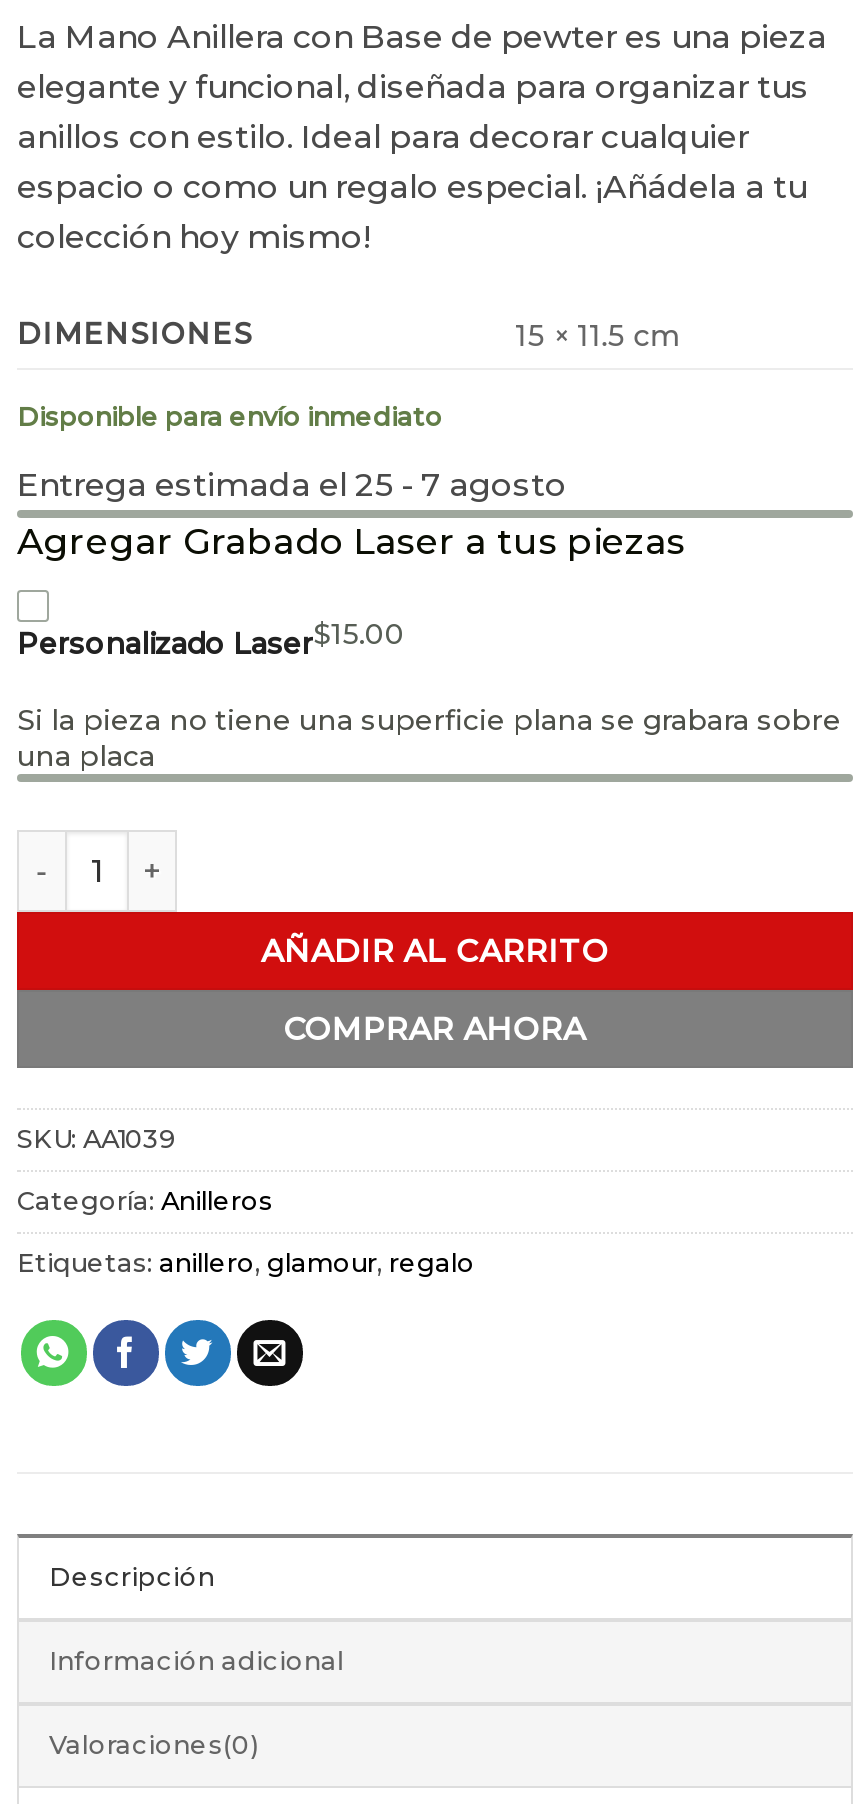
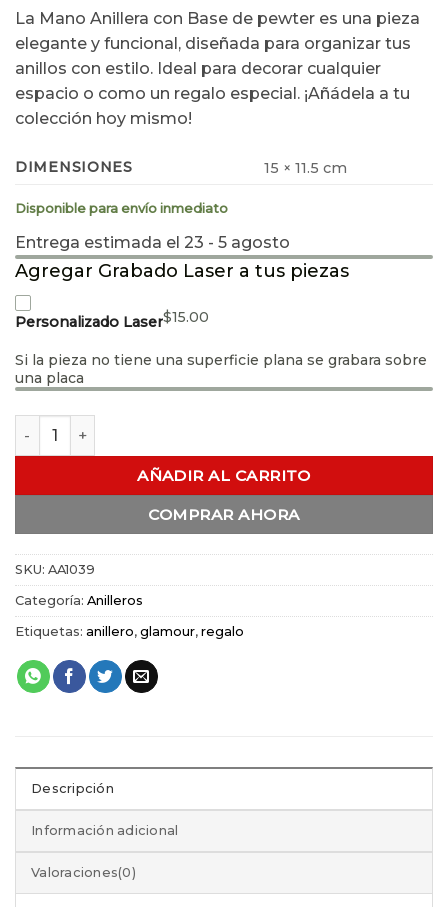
- Entrega estimada el 25 - 7 agosto
+ Entrega estimada el 23 - 5 agosto
